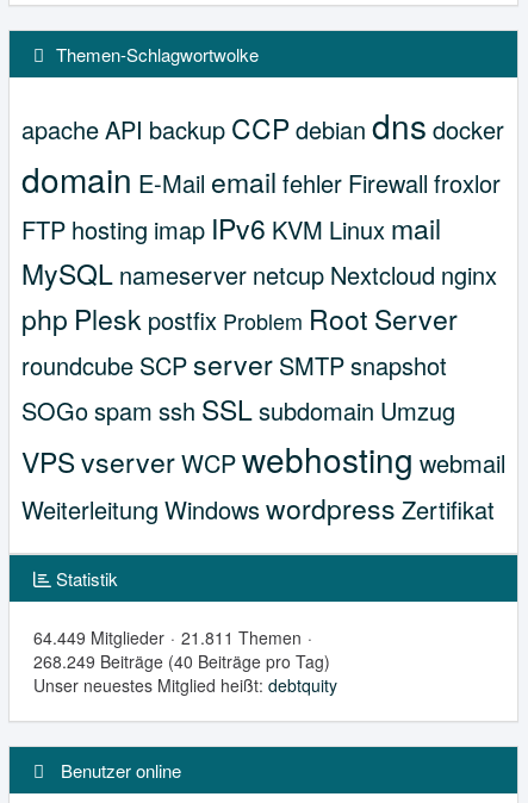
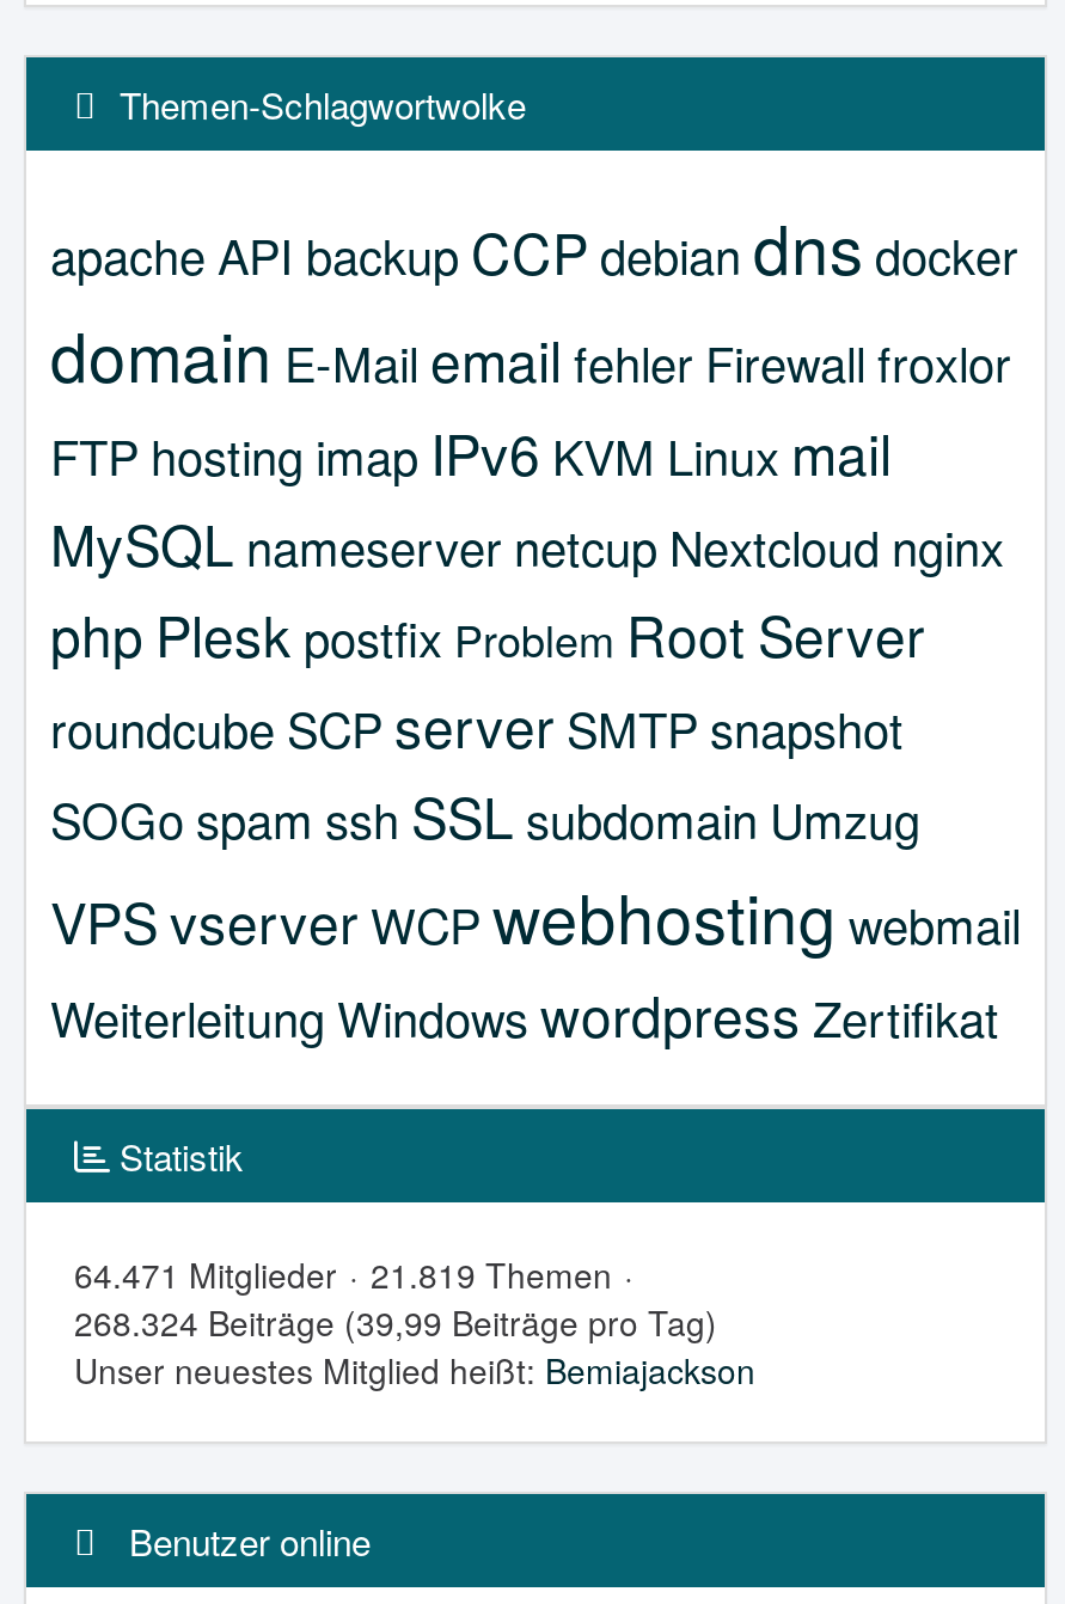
- 64.449 Mitglieder
+ 64.471 Mitglieder

- 21.811 Themen
+ 21.819 Themen

- 268.249 Beiträge (40 Beiträge pro Tag)
+ 268.324 Beiträge (39,99 Beiträge pro Tag)

- Unser neuestes Mitglied heißt: debtquity
+ Unser neuestes Mitglied heißt: Bemiajackson
